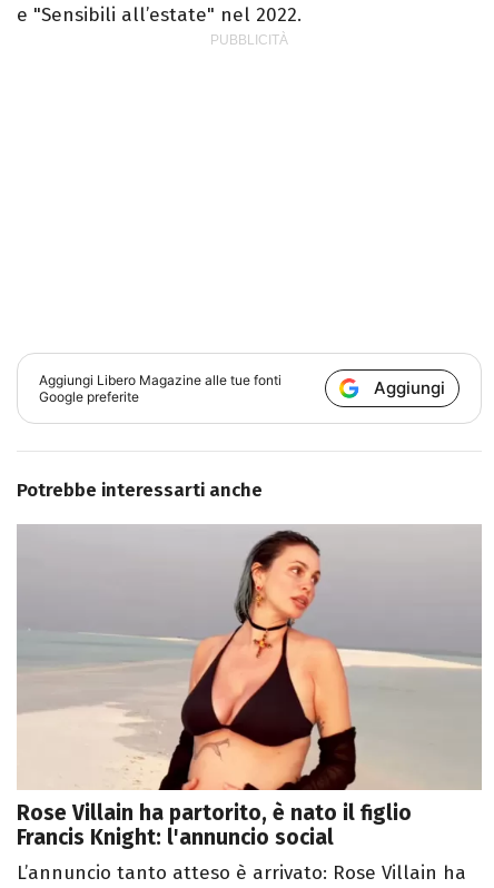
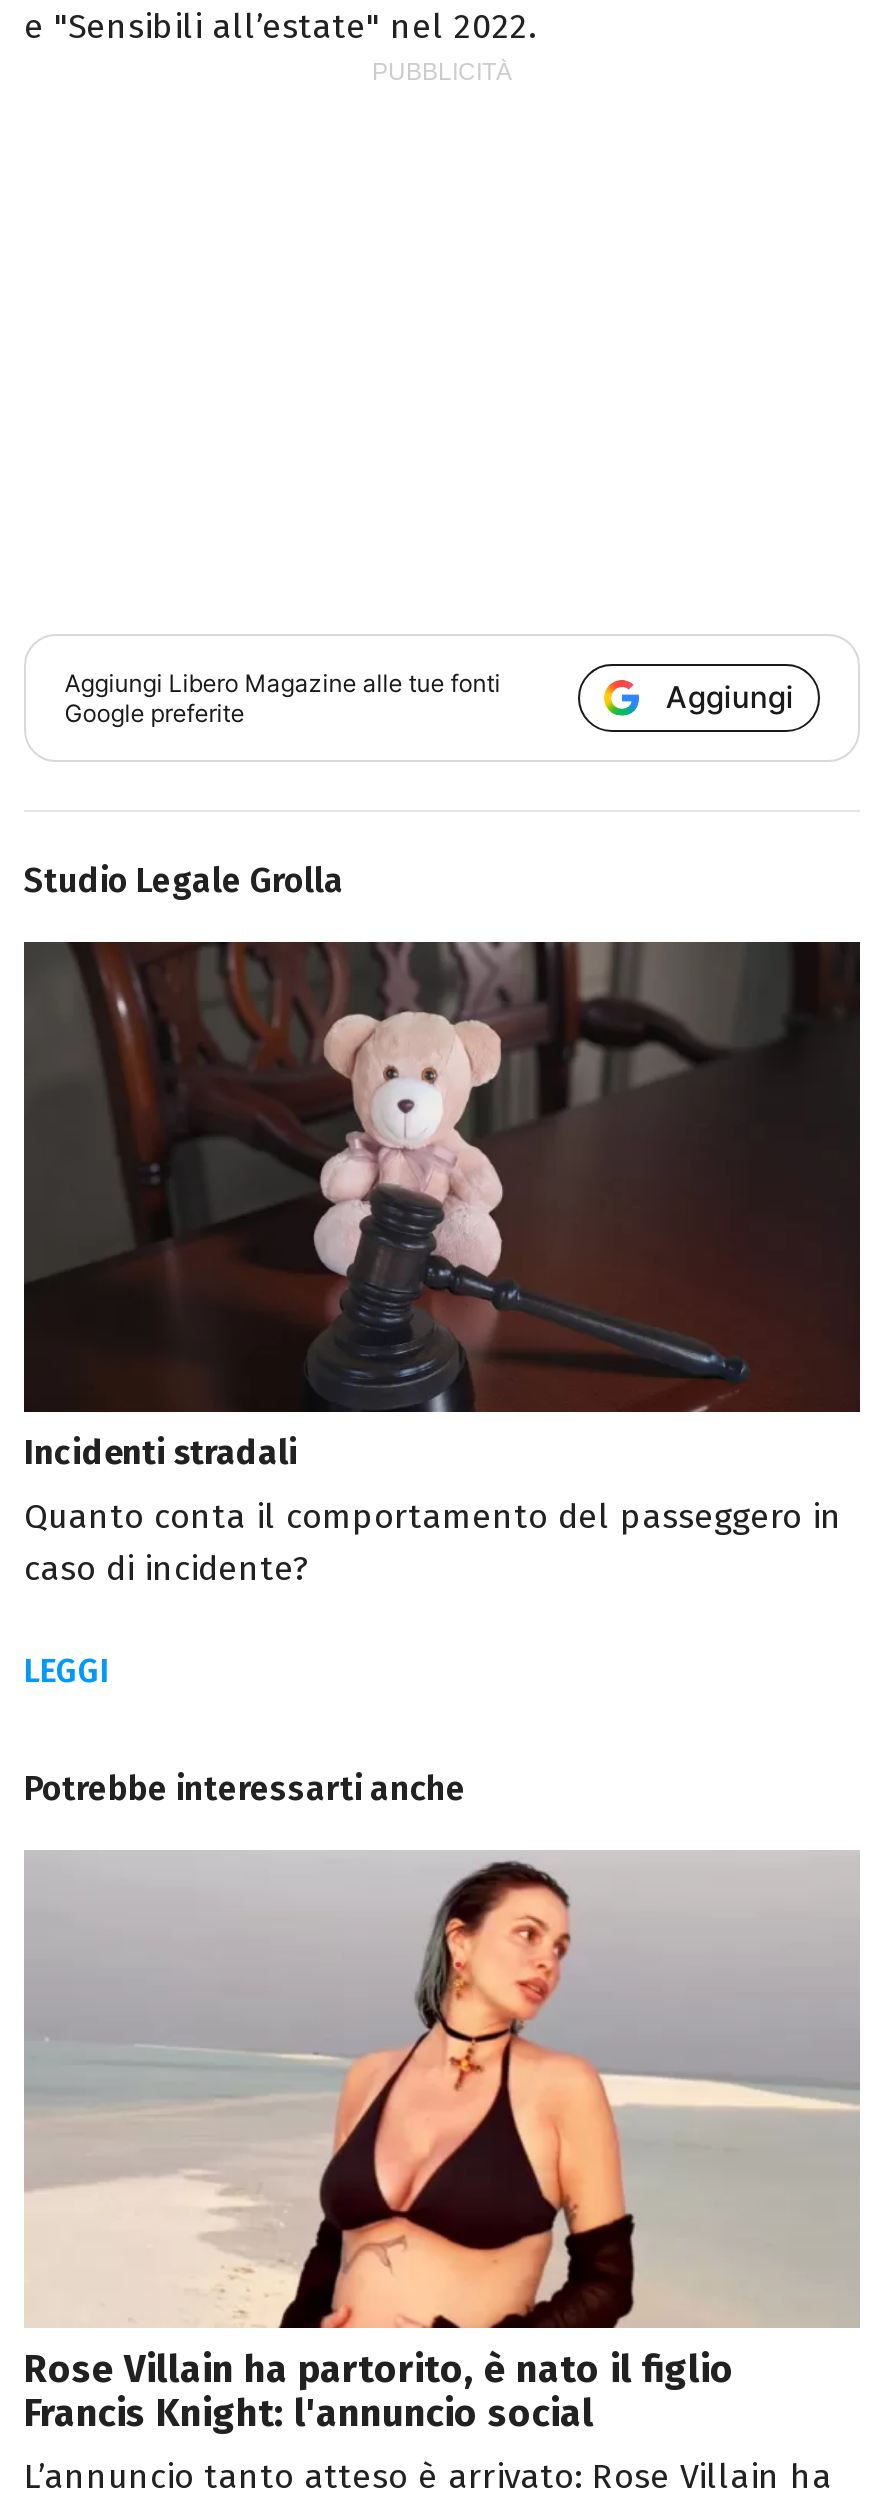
+ [image]
+ Incidenti stradali
+ Quanto conta il comportamento del passeggero in
+ caso di incidente?
+ LEGGI

+ Studio Legale Grolla
